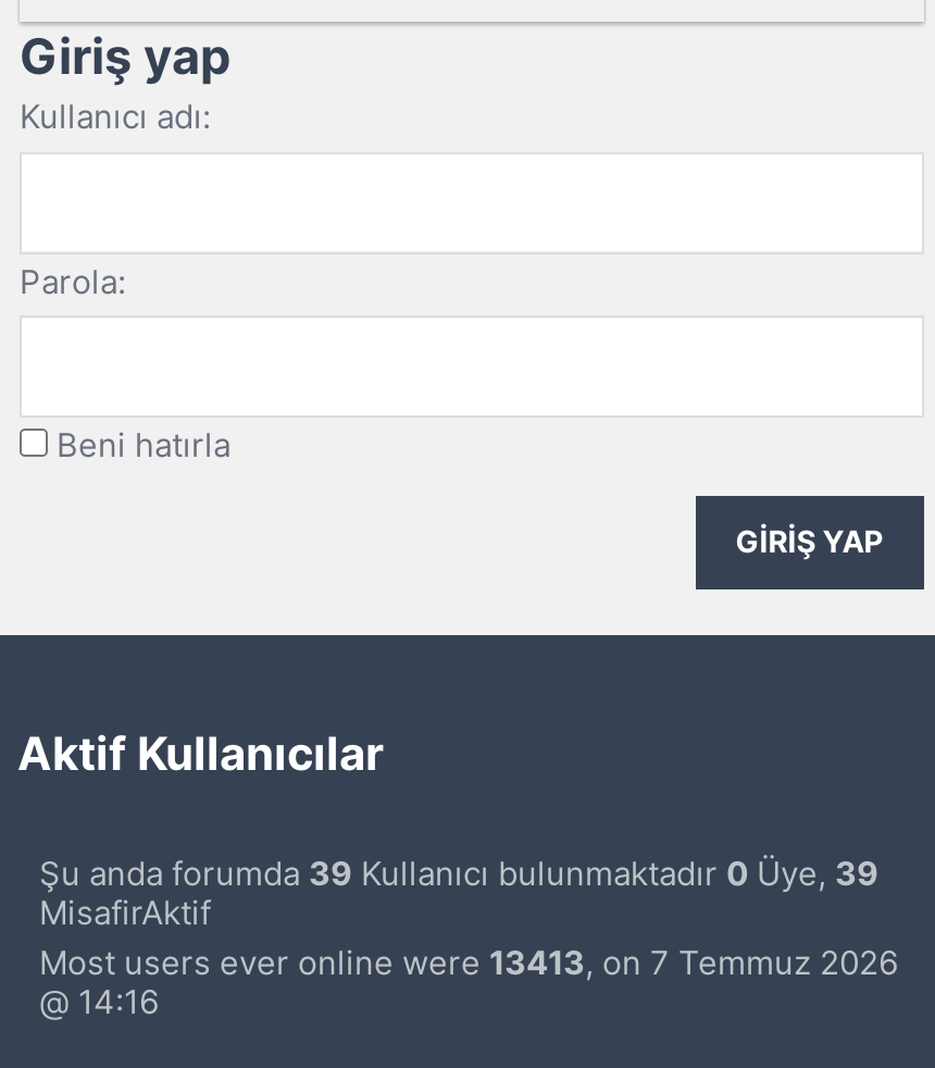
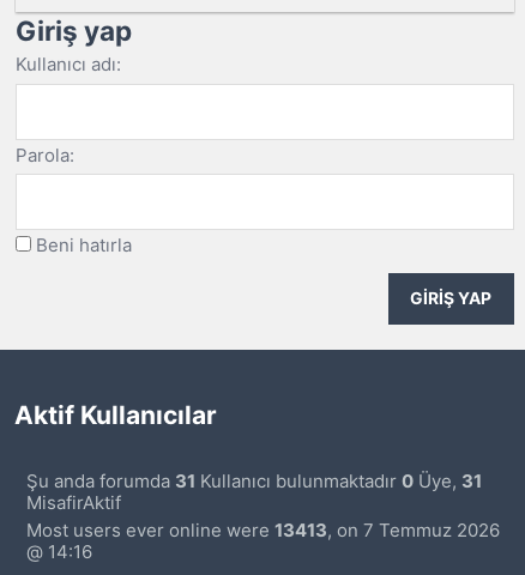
- Şu anda forumda 39 Kullanıcı bulunmaktadır 0 Üye, 39
+ Şu anda forumda 31 Kullanıcı bulunmaktadır 0 Üye, 31
